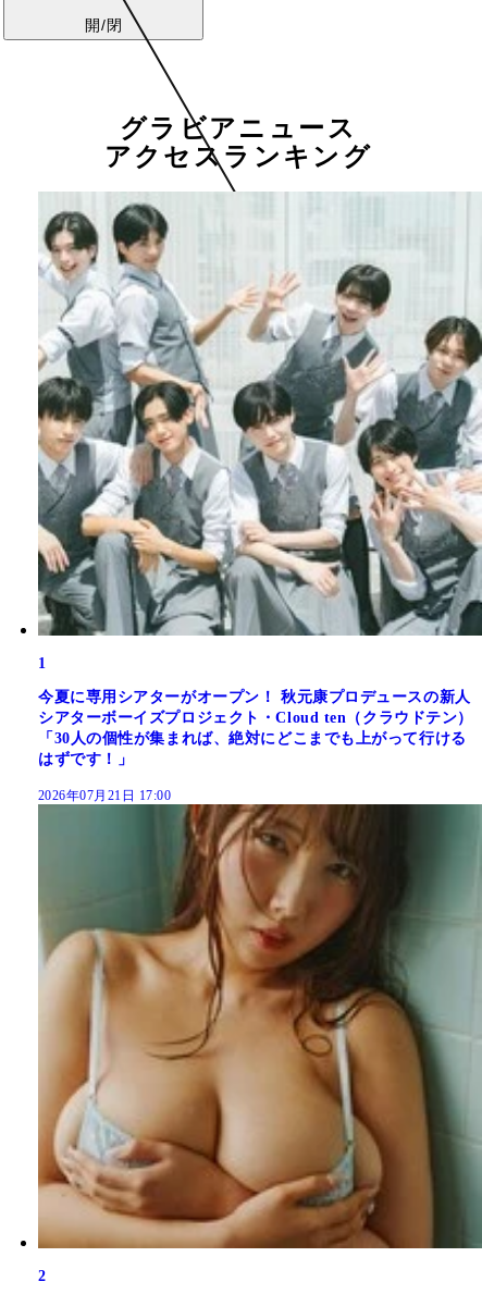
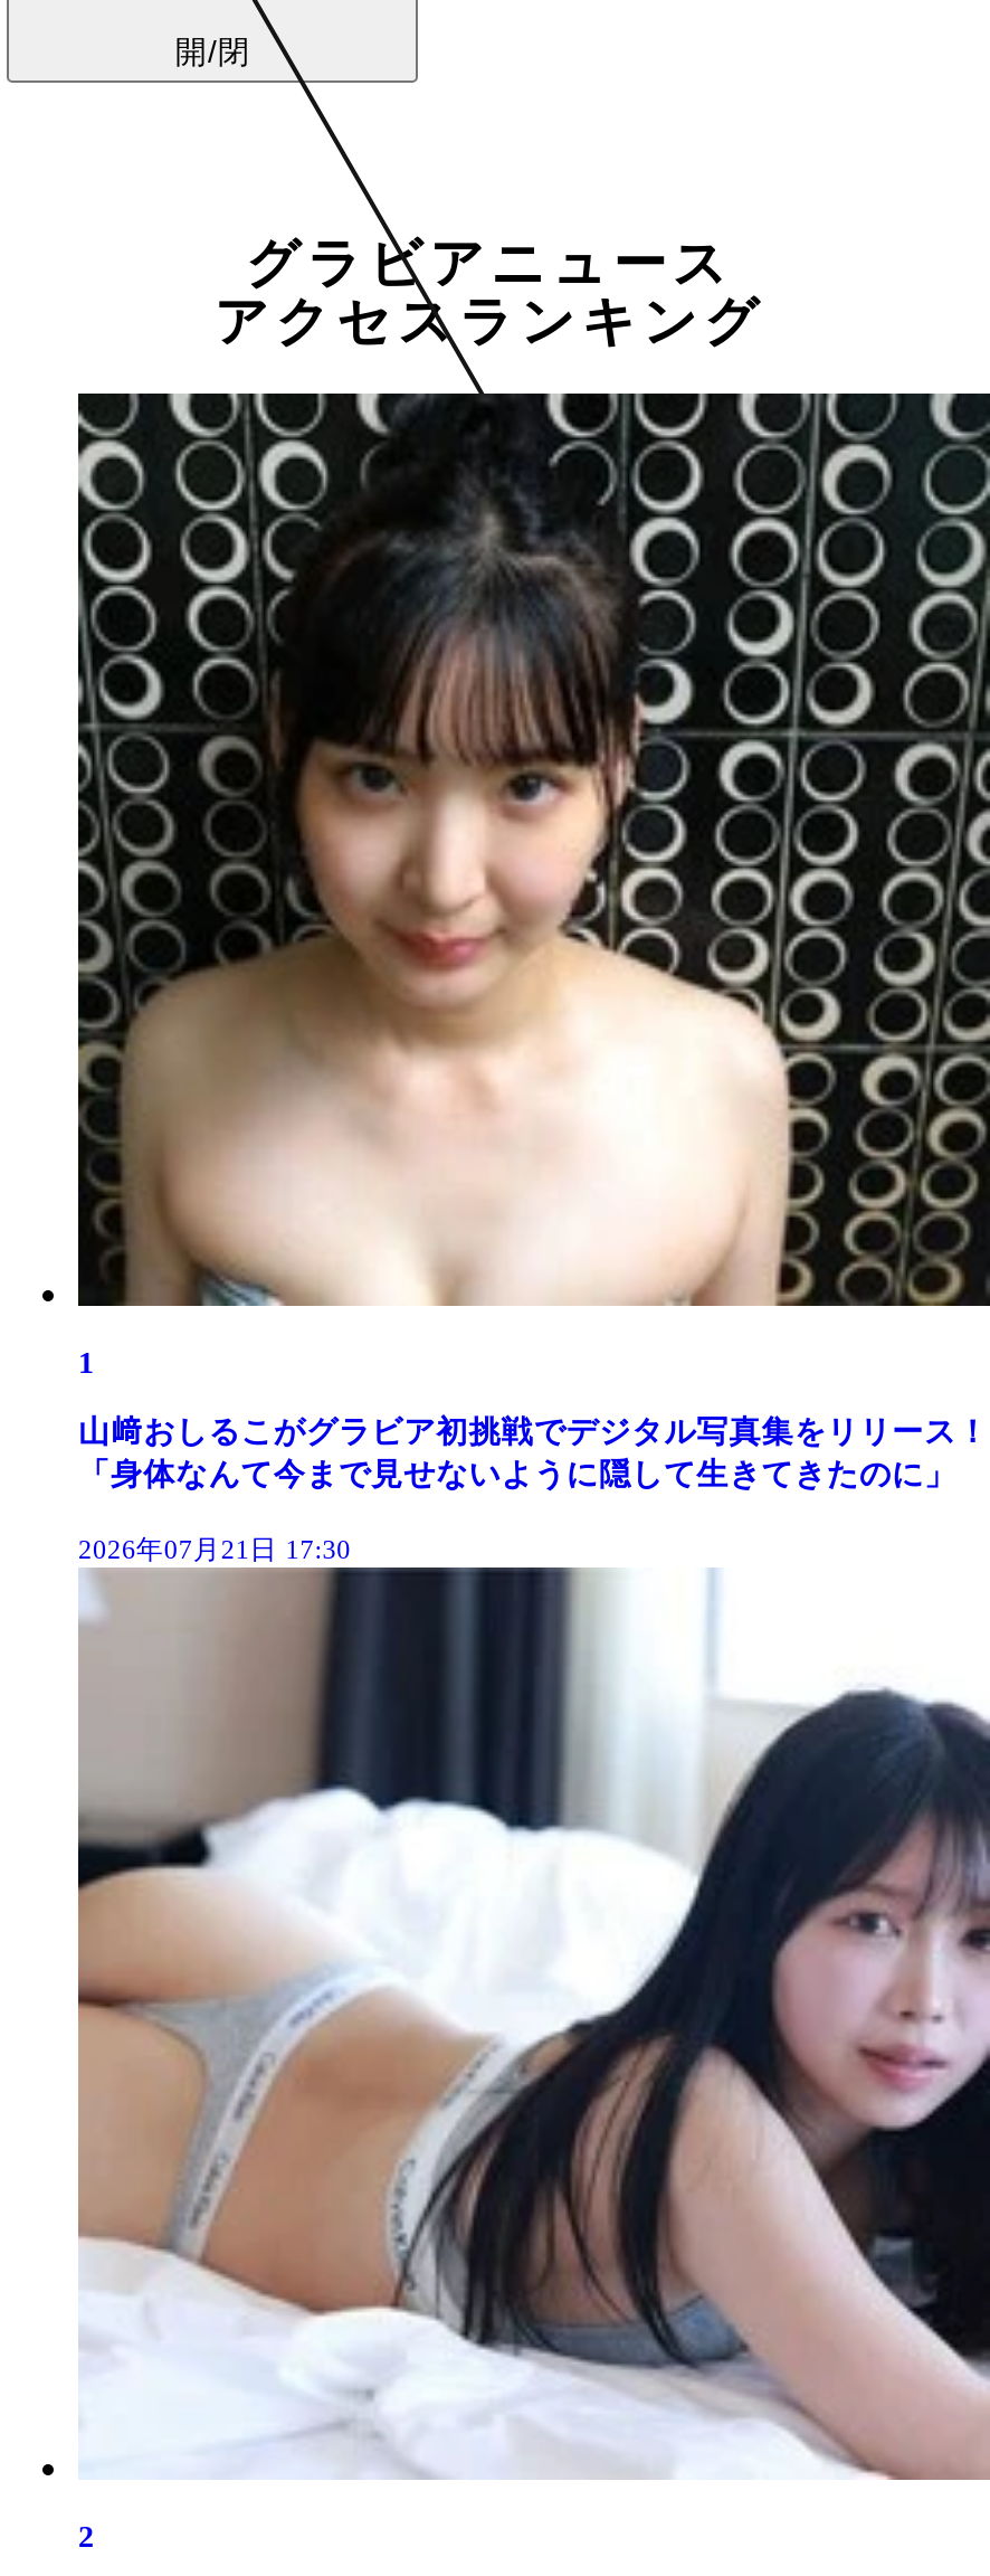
- [image]
+ [image]

- 今夏に専用シアターがオープン！ 秋元康プロデュースの新人
- シアターボーイズプロジェクト・Cloud ten（クラウドテン）
- 「30人の個性が集まれば、絶対にどこまでも上がって行ける
- はずです！」
+ 山﨑おしるこがグラビア初挑戦でデジタル写真集をリリース！
+ 「身体なんて今まで見せないように隠して生きてきたのに」

- [image]
- 2026年07月21日 17:00
+ [image]
+ 2026年07月21日 17:30
